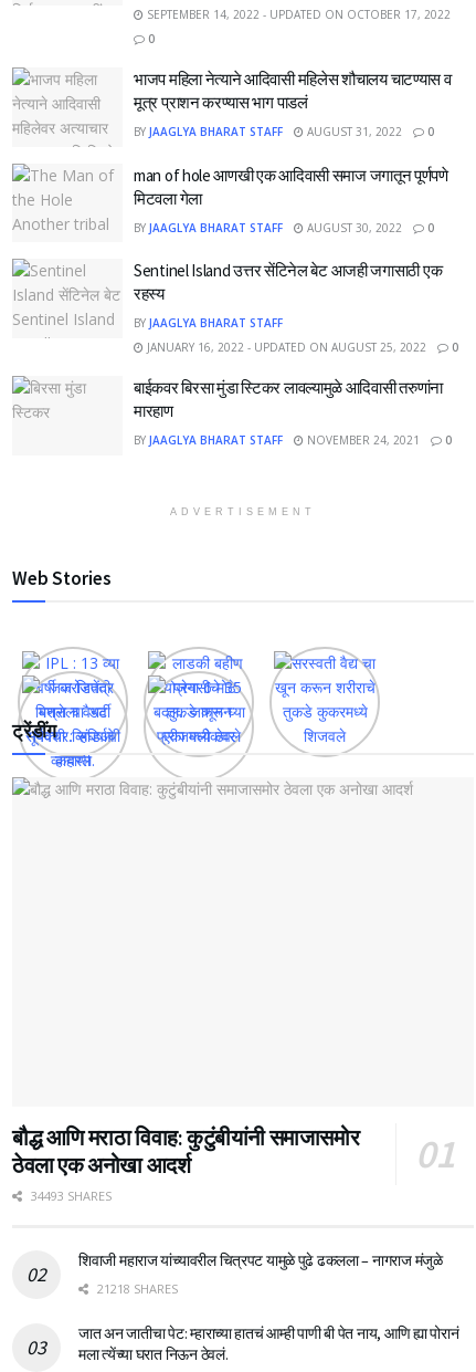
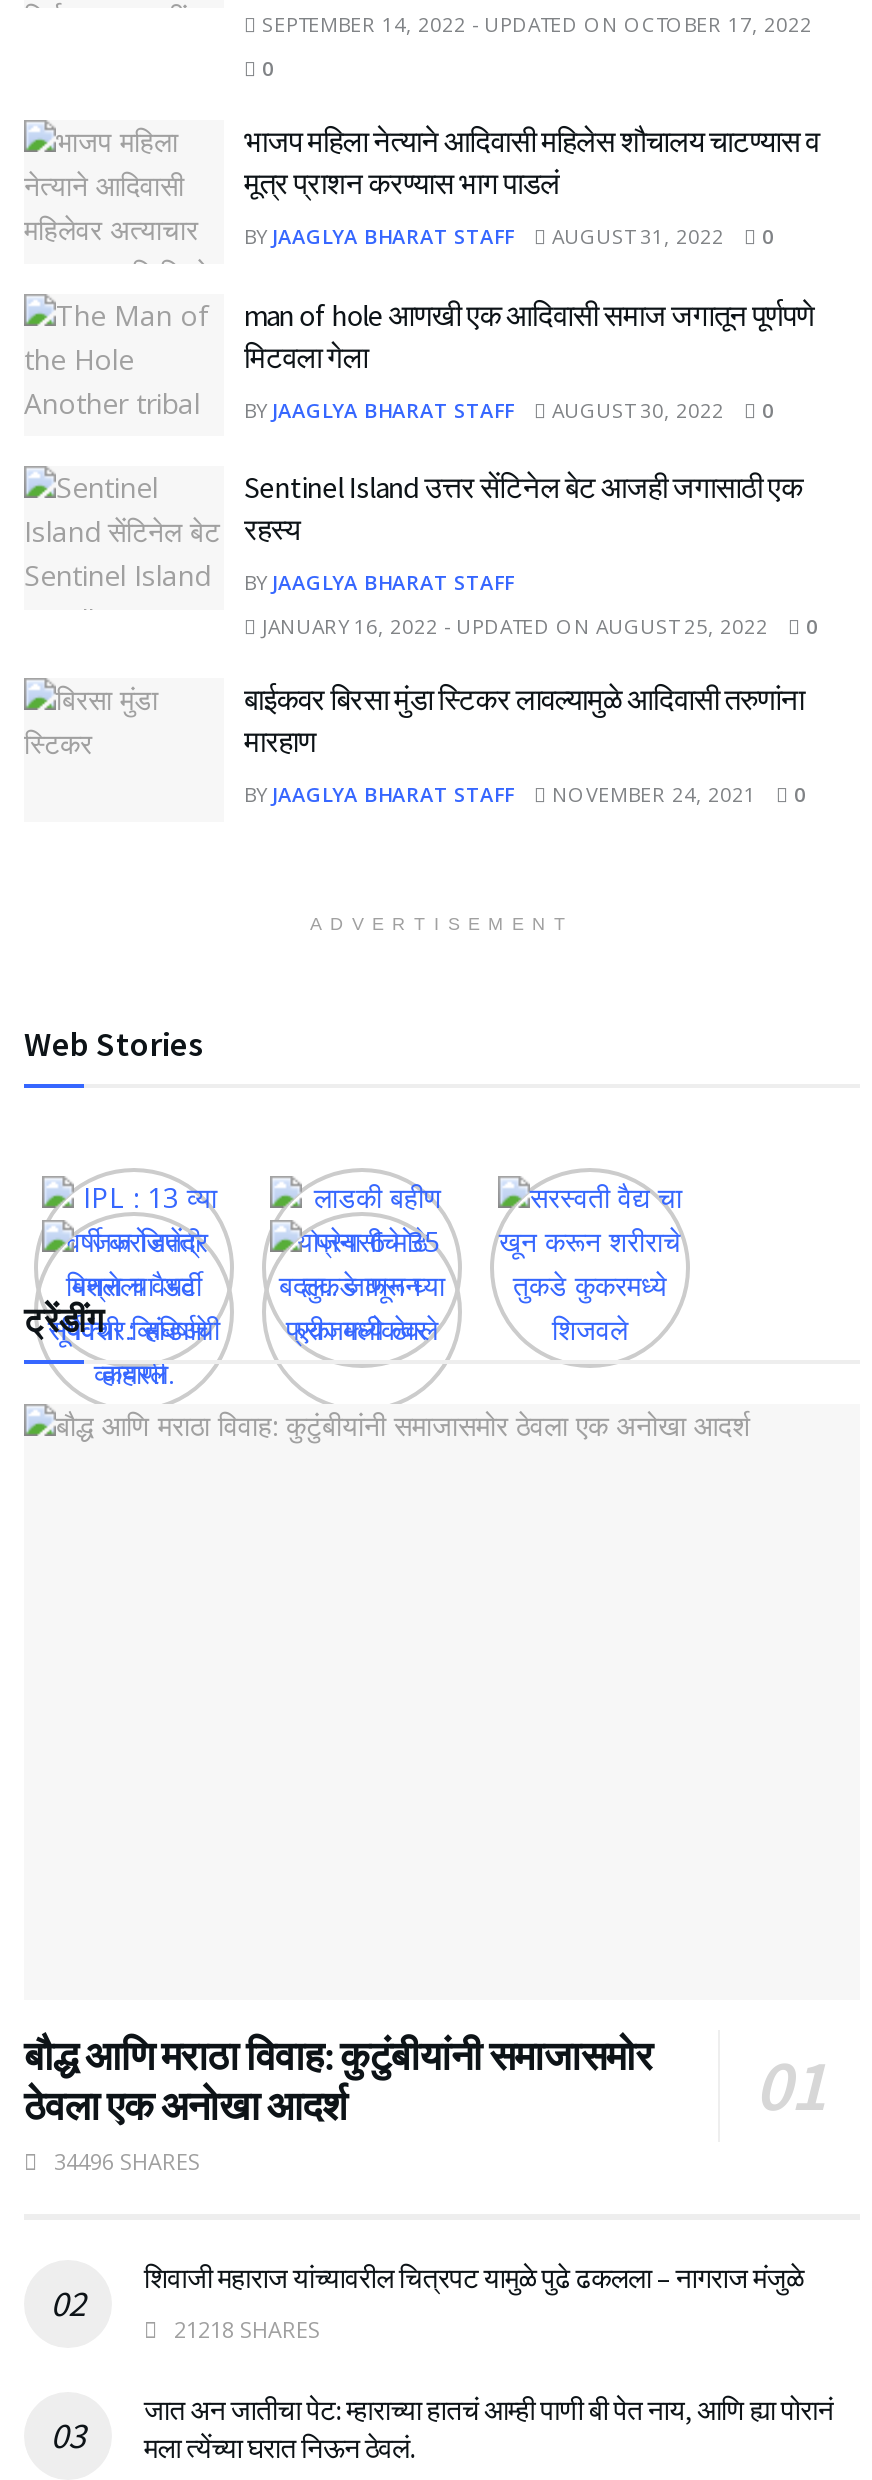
- 34493 SHARES
+ 34496 SHARES
